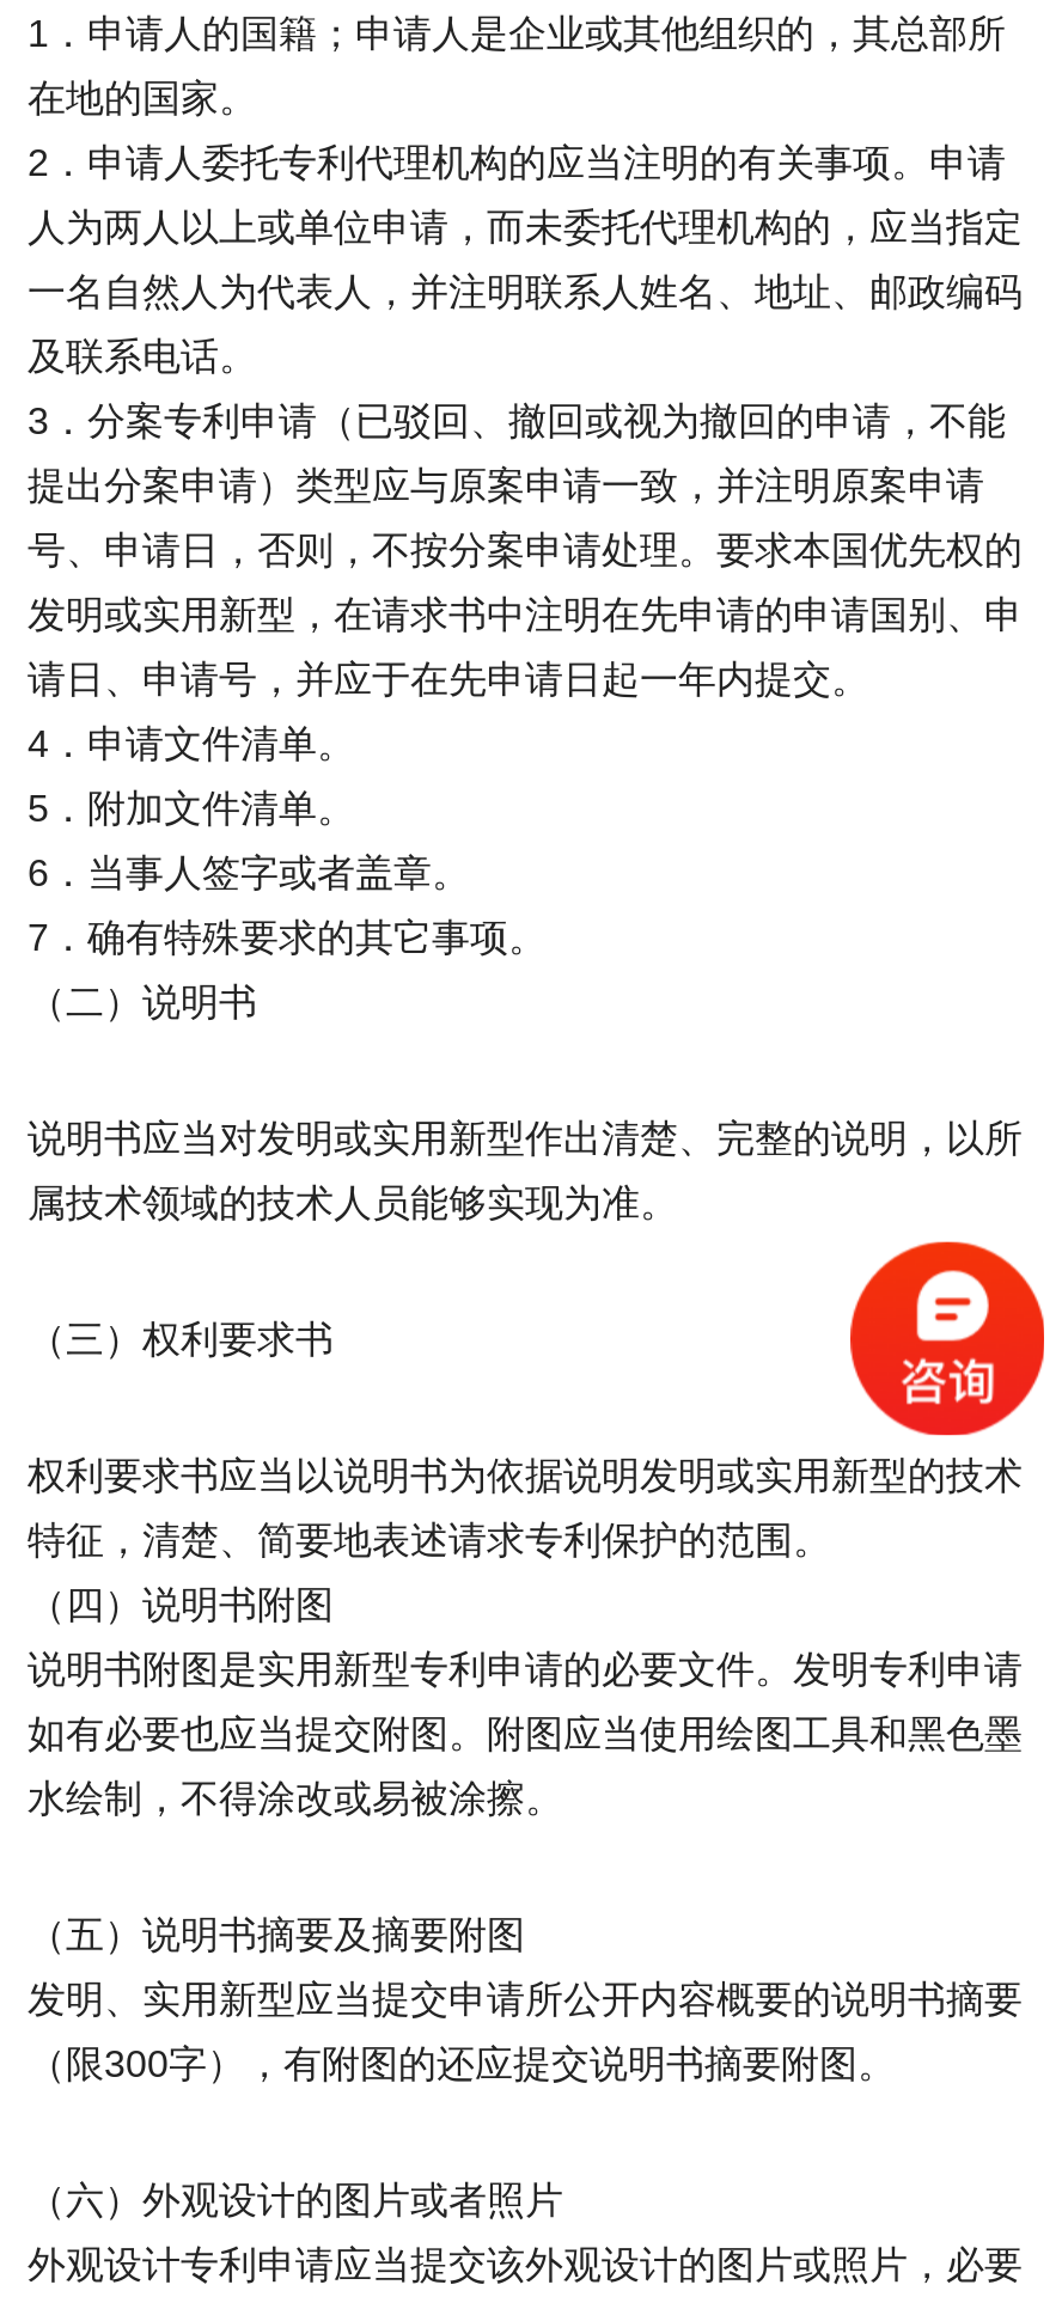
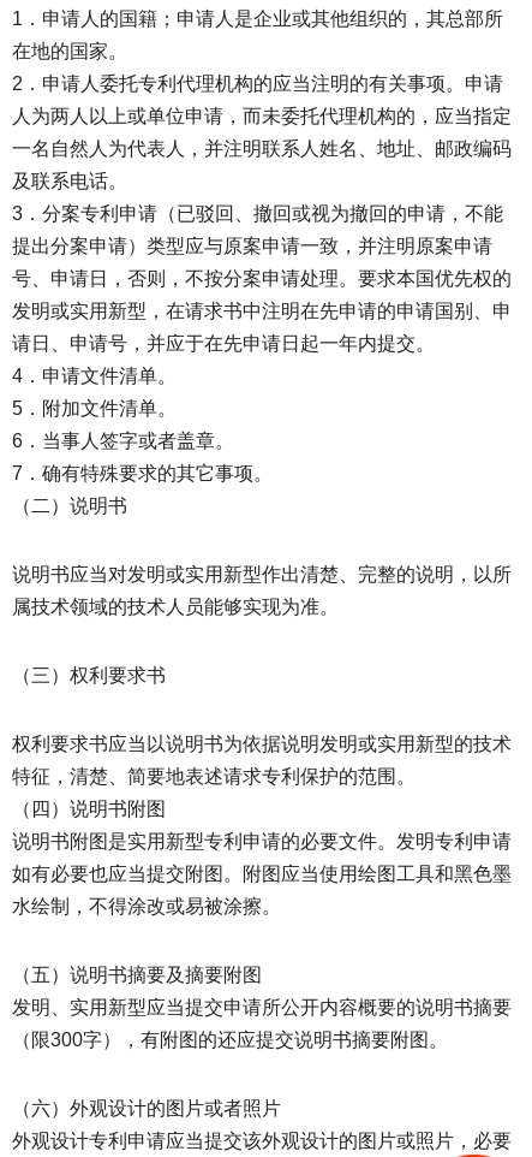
- [image]
